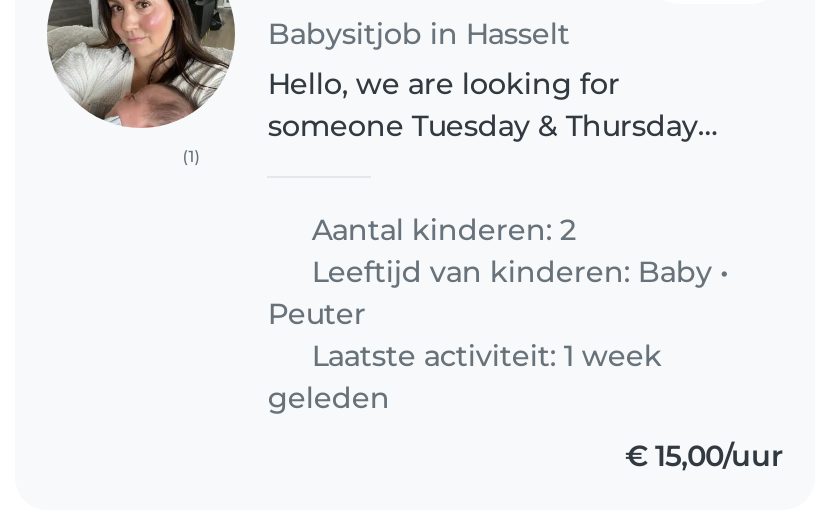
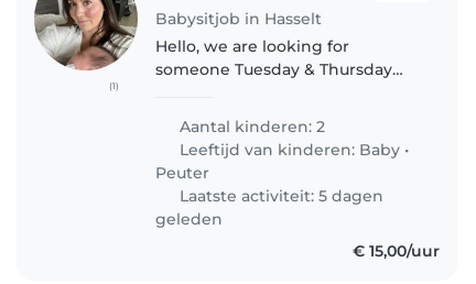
- Laatste activiteit: 1 week
+ Laatste activiteit: 5 dagen
